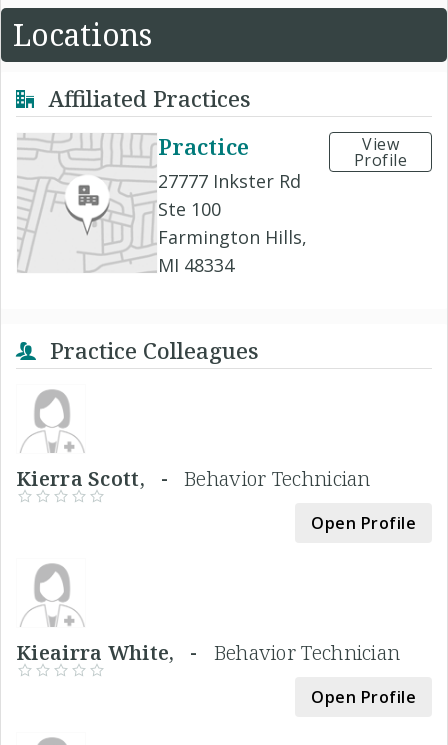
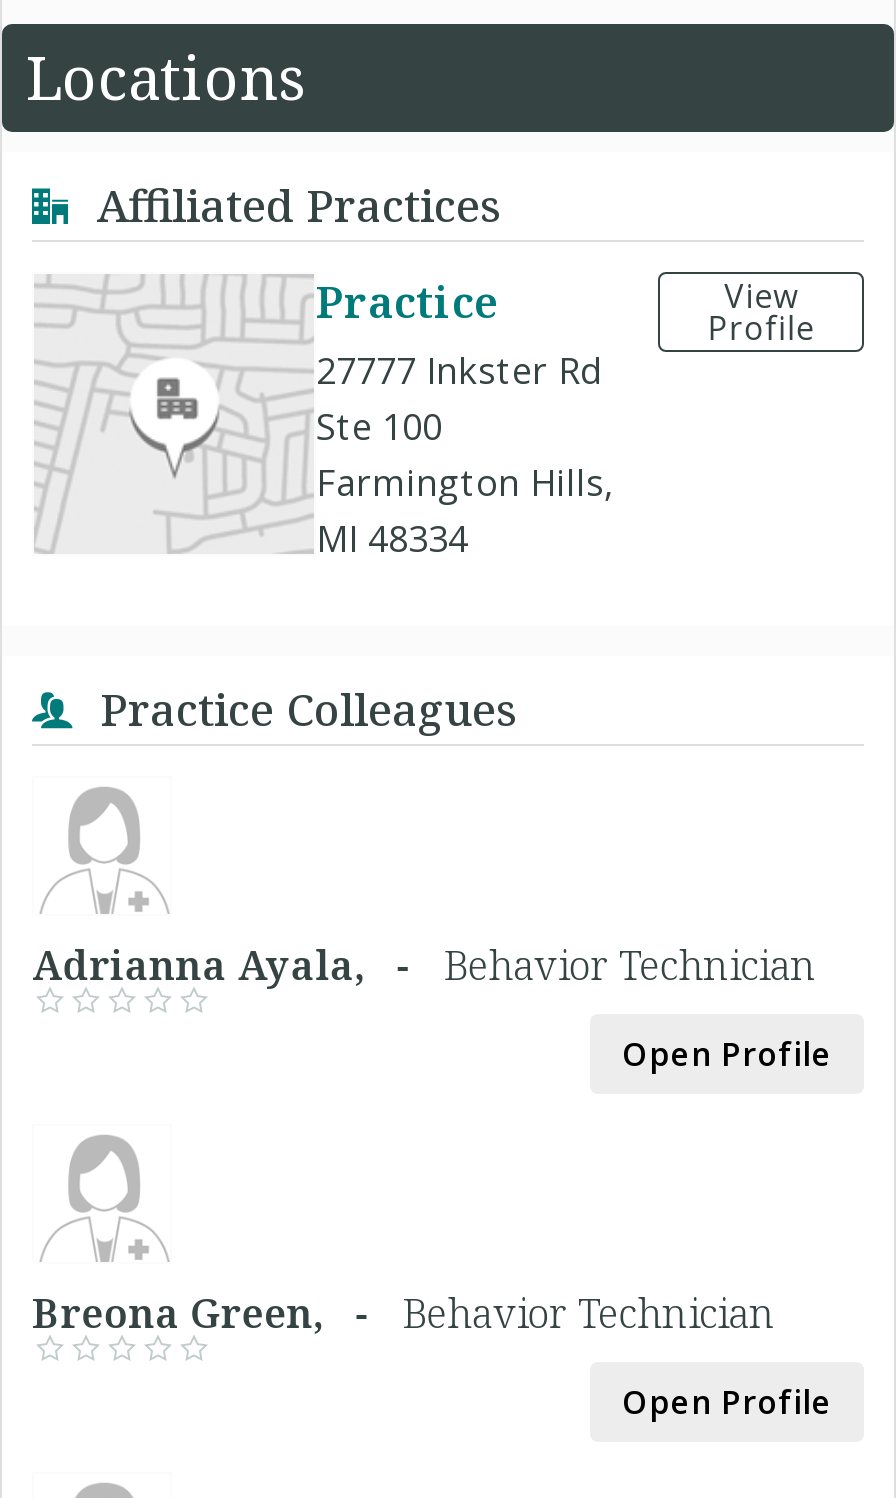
- Kierra Scott, - Behavior Technician
+ Adrianna Ayala, - Behavior Technician

- Kieairra White, - Behavior Technician
+ Breona Green, - Behavior Technician
